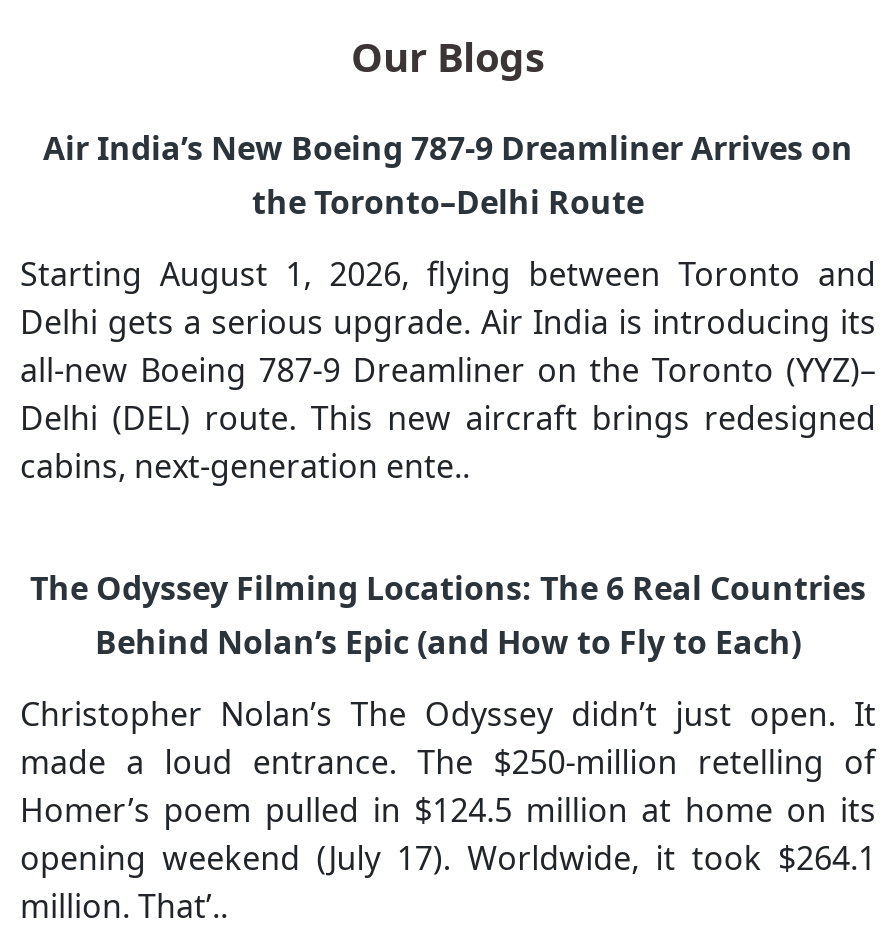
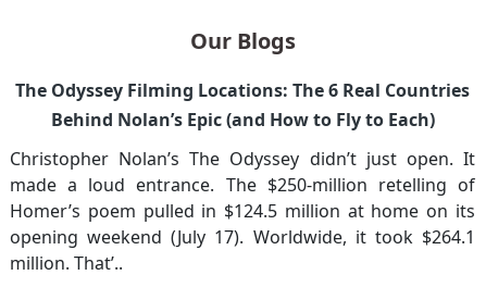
- Air India’s New Boeing 787-9 Dreamliner Arrives on
- the Toronto–Delhi Route
- Starting August 1, 2026, flying between Toronto and
- Delhi gets a serious upgrade. Air India is introducing its
- all-new Boeing 787-9 Dreamliner on the Toronto (YYZ)–
- Delhi (DEL) route. This new aircraft brings redesigned
- cabins, next-generation ente..
